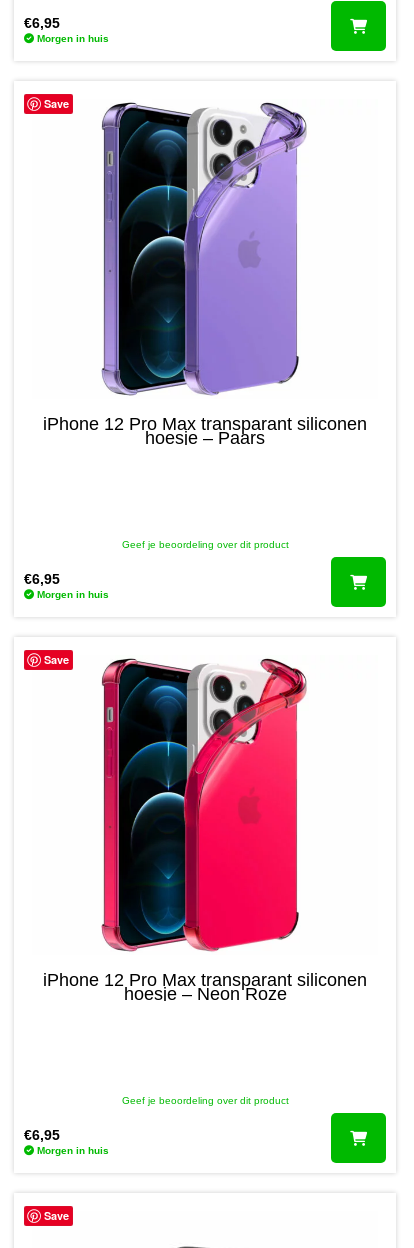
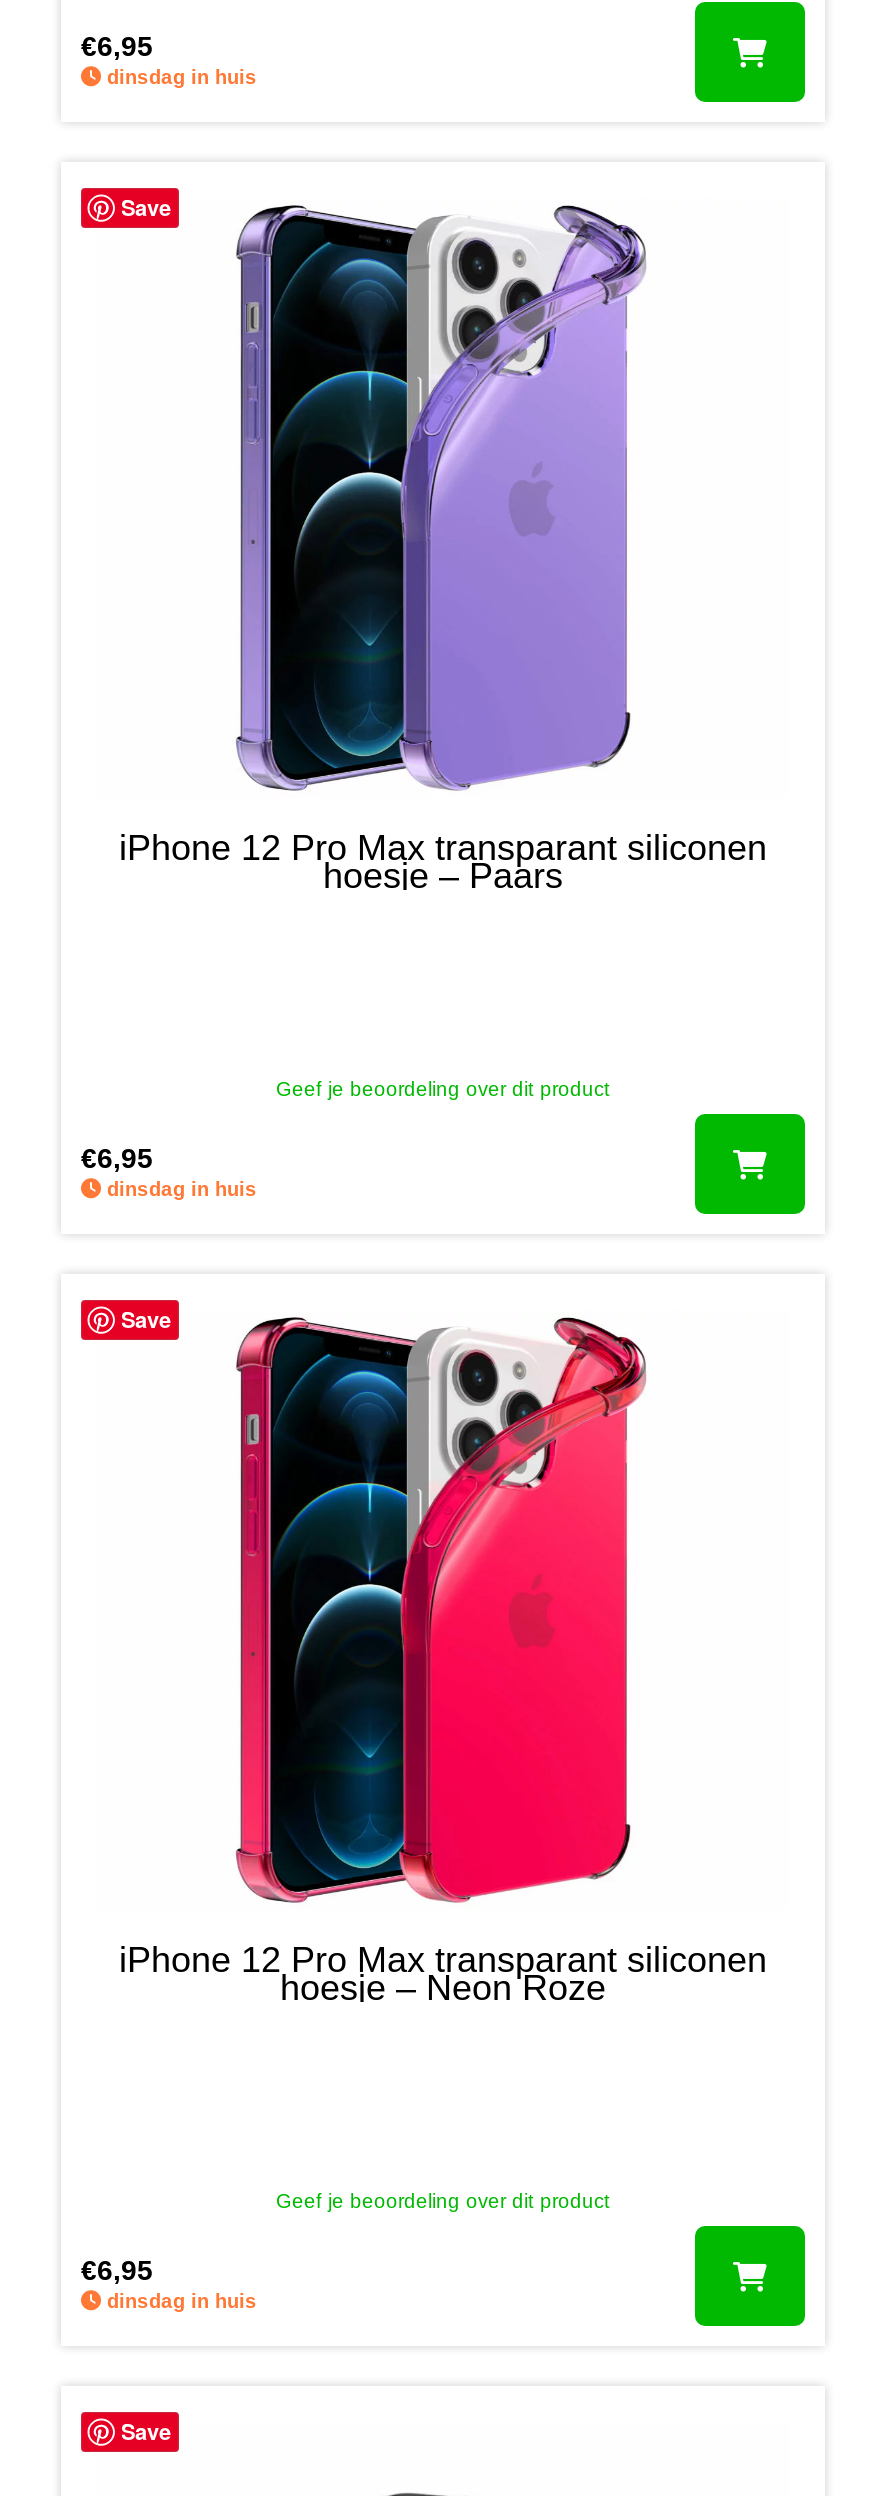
- Morgen in huis
+ dinsdag in huis

- Morgen in huis
+ dinsdag in huis

- Morgen in huis
+ dinsdag in huis
